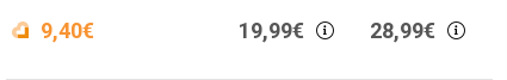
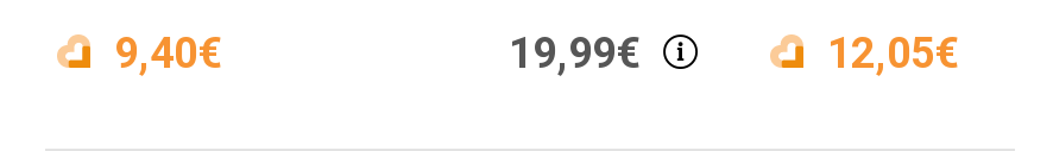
- 28,99€
+ 12,05€
